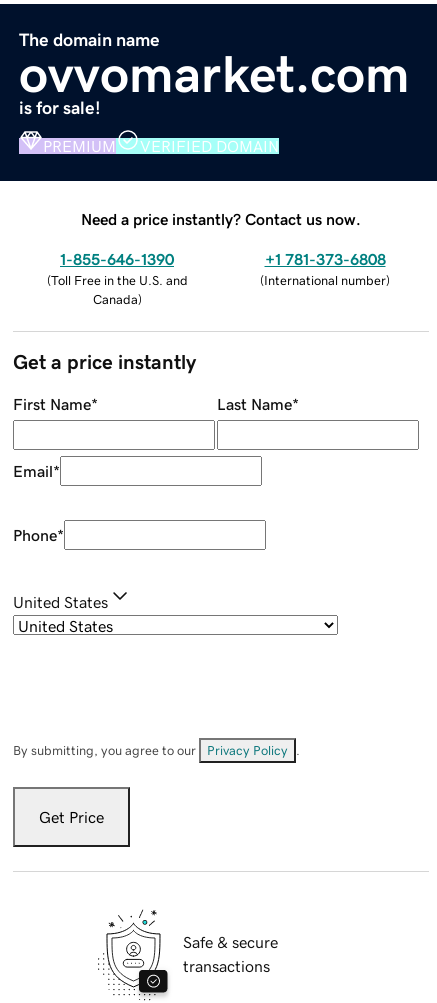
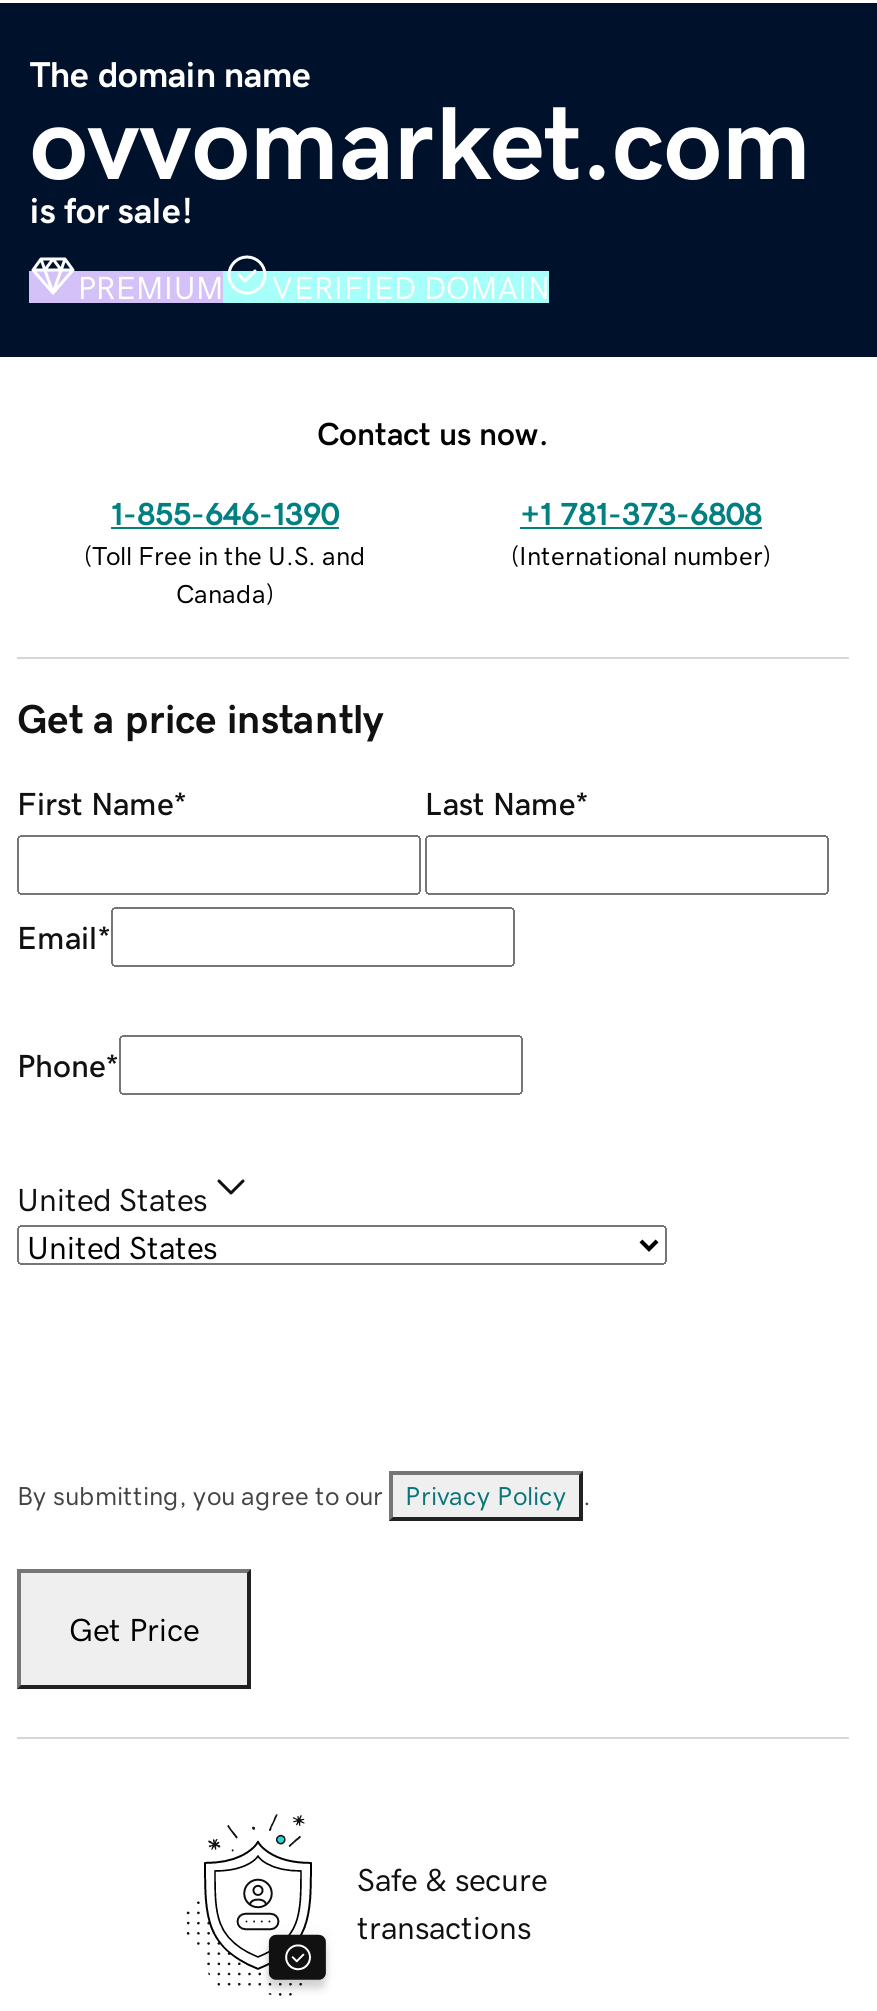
- Need a price instantly? Contact us now.
+ Contact us now.
